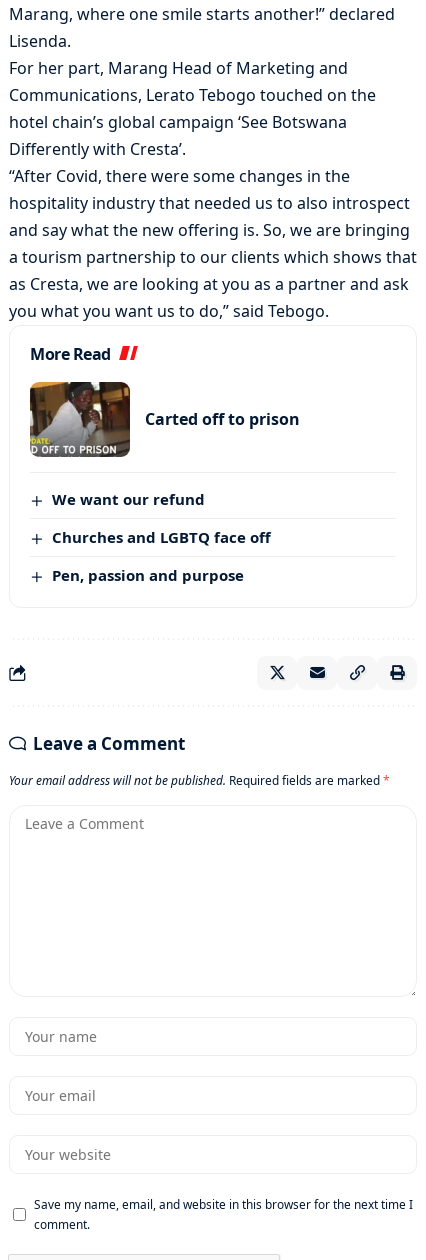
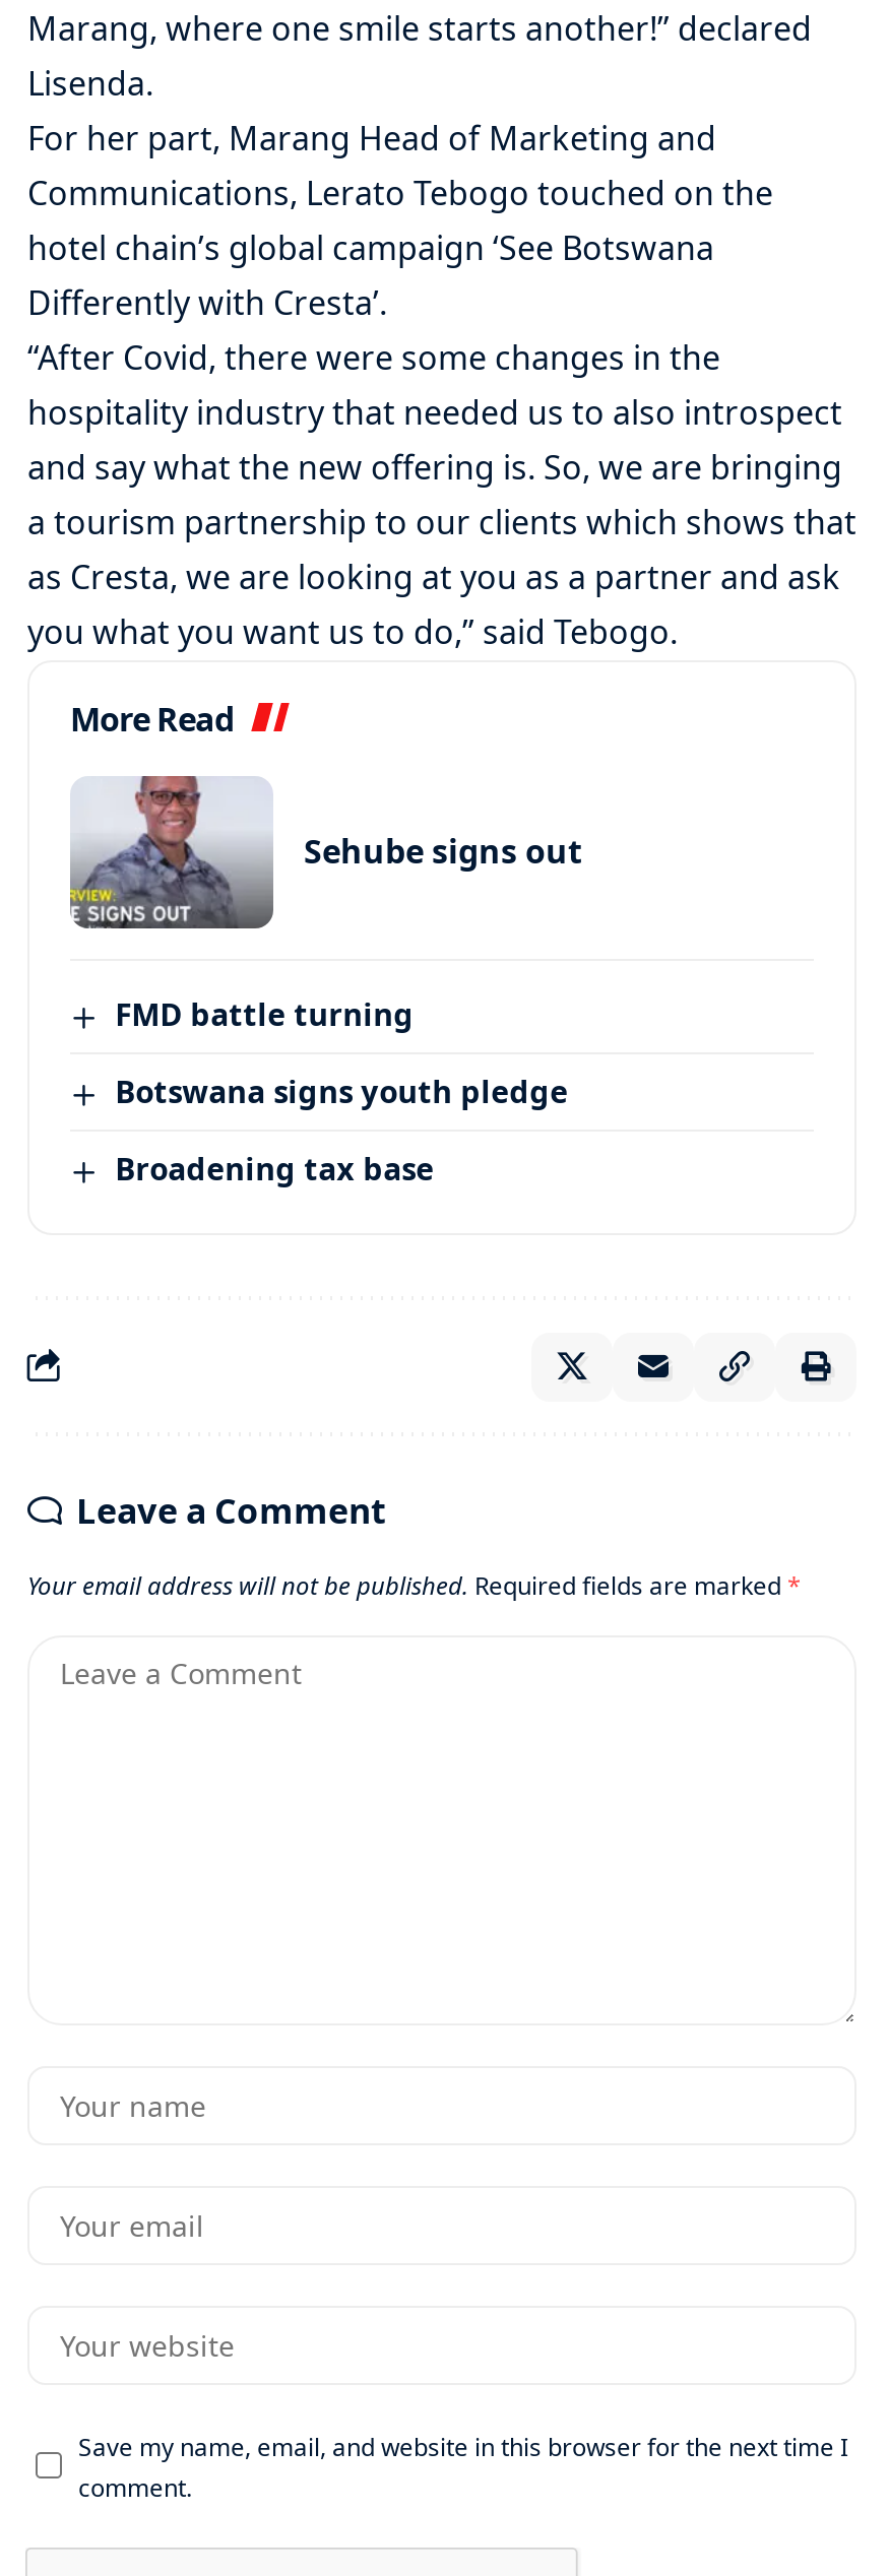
- [image]
- Carted off to prison
+ [image]
+ Sehube signs out

- We want our refund
+ FMD battle turning

- Churches and LGBTQ face off
+ Botswana signs youth pledge

- Pen, passion and purpose
+ Broadening tax base
